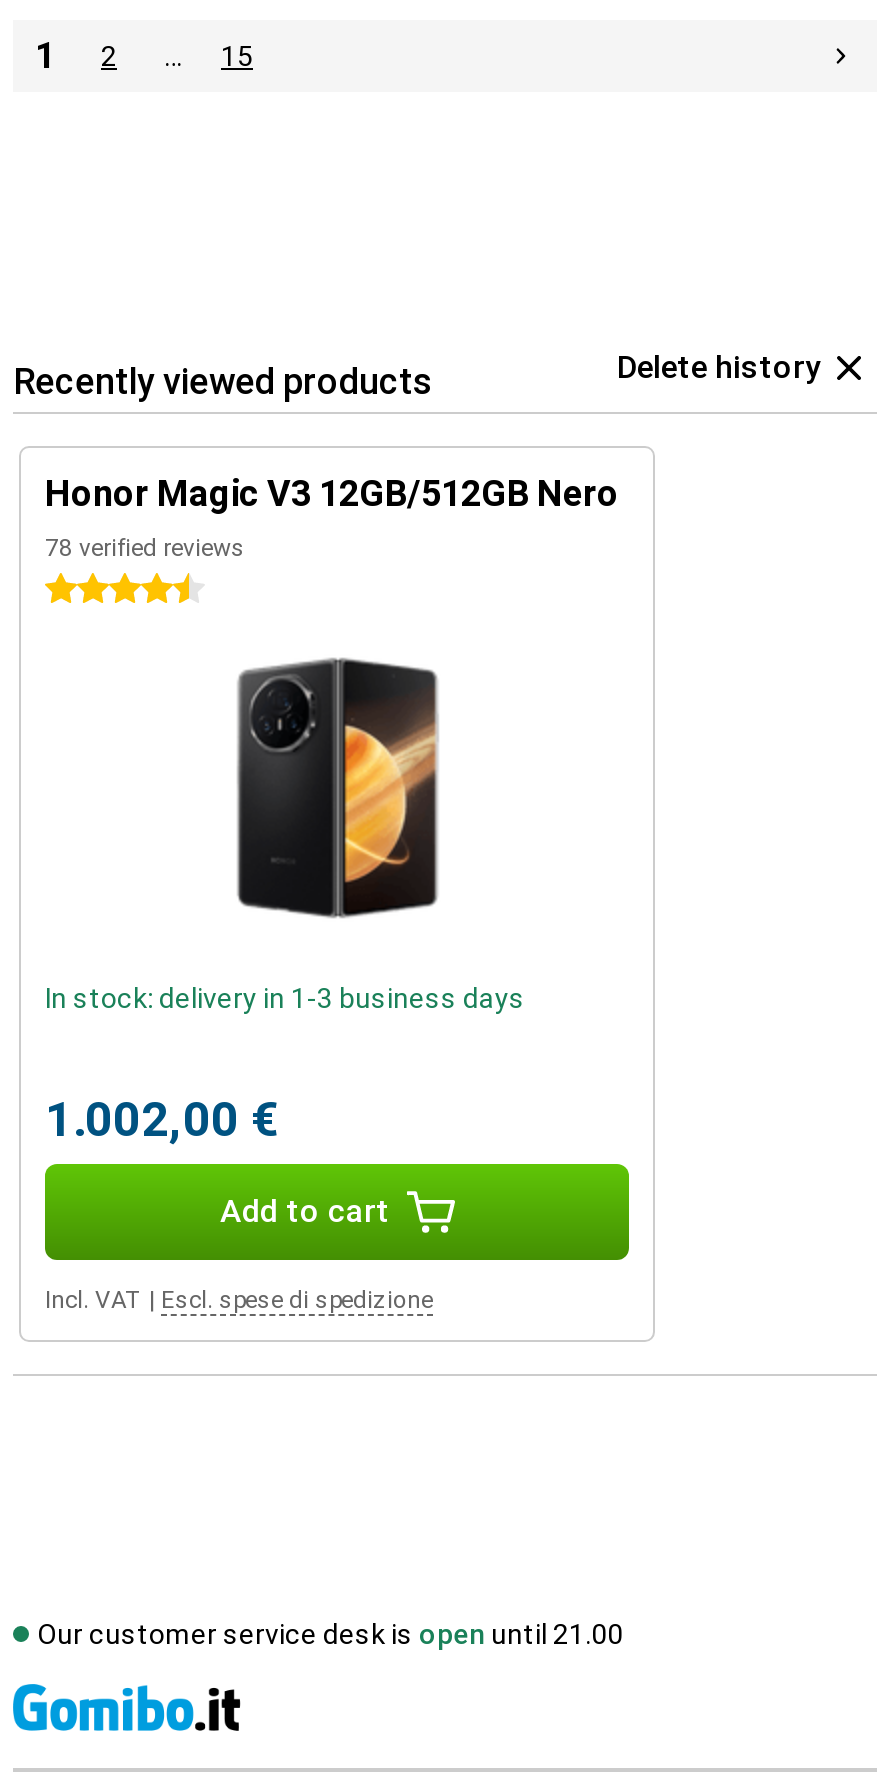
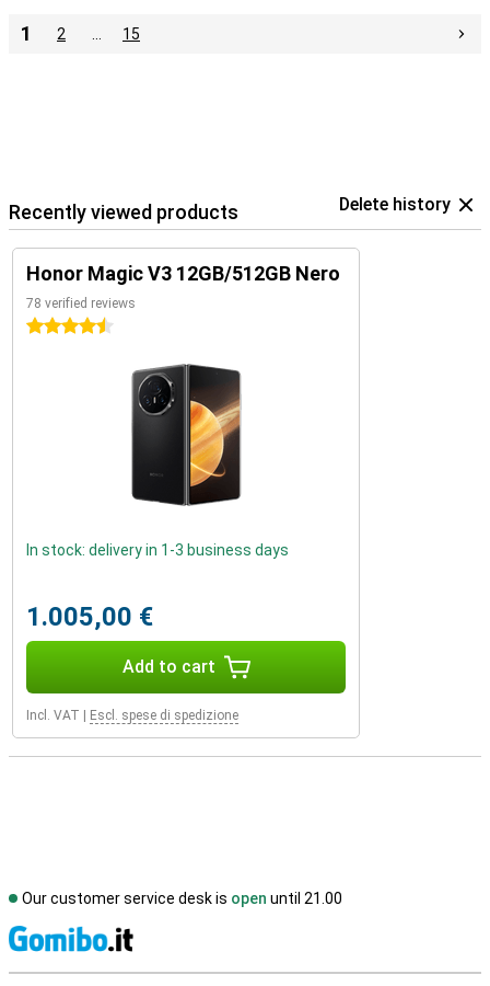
- 1.002,00 €
+ 1.005,00 €
